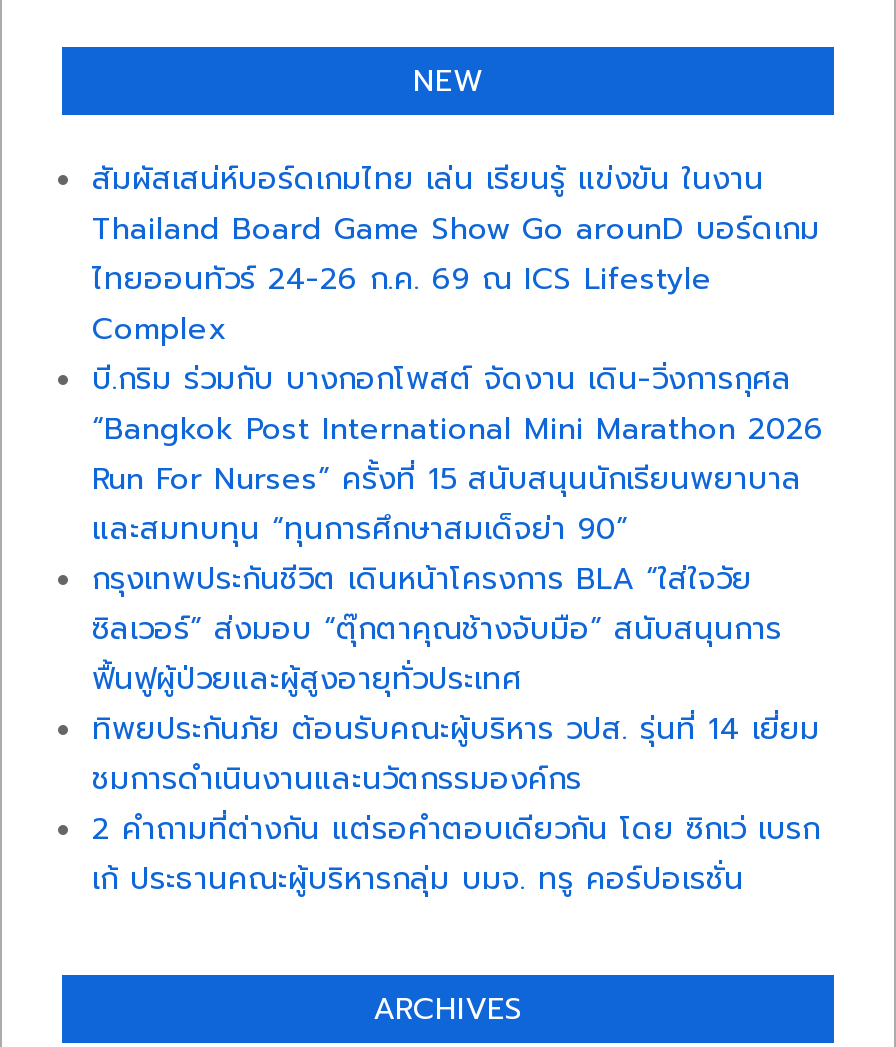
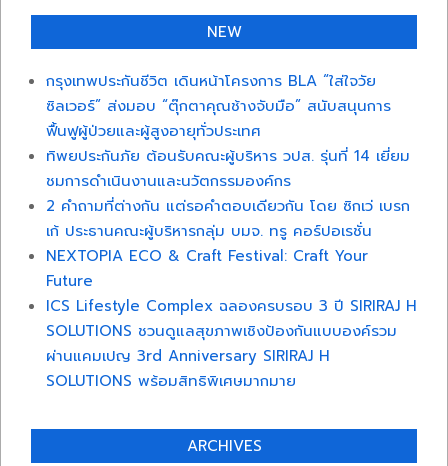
- สัมผัสเสน่ห์บอร์ดเกมไทย เล่น เรียนรู้ แข่งขัน ในงาน
- Thailand Board Game Show Go arounD บอร์ดเกม
- ไทยออนทัวร์ 24-26 ก.ค. 69 ณ ICS Lifestyle
- Complex
- บี.กริม ร่วมกับ บางกอกโพสต์ จัดงาน เดิน-วิ่งการกุศล
- “Bangkok Post International Mini Marathon 2026
- Run For Nurses” ครั้งที่ 15 สนับสนุนนักเรียนพยาบาล
- และสมทบทุน “ทุนการศึกษาสมเด็จย่า 90”

moved up: กรุงเทพประกันชีวิต เดินหน้าโครงการ BLA “ใส่ใจวัย | ซิลเวอร์” ส่งมอบ “ตุ๊กตาคุณช้างจับมือ” สนับสนุนการ | ฟื้นฟูผู้ป่วยและผู้สูงอายุทั่วประเทศ | ทิพยประกันภัย ต้อนรับคณะผู้บริหาร วปส. รุ่นที่ 14 เยี่ยม | ชมการดำเนินงานและนวัตกรรมองค์กร | 2 คำถามที่ต่างกัน แต่รอคำตอบเดียวกัน โดย ซิกเว่ เบรก | เก้ ประธานคณะผู้บริหารกลุ่ม บมจ. ทรู คอร์ปอเรชั่น

+ NEXTOPIA ECO & Craft Festival: Craft Your
+ Future
+ ICS Lifestyle Complex ฉลองครบรอบ 3 ปี SIRIRAJ H
+ SOLUTIONS ชวนดูแลสุขภาพเชิงป้องกันแบบองค์รวม
+ ผ่านแคมเปญ 3rd Anniversary SIRIRAJ H
+ SOLUTIONS พร้อมสิทธิพิเศษมากมาย
